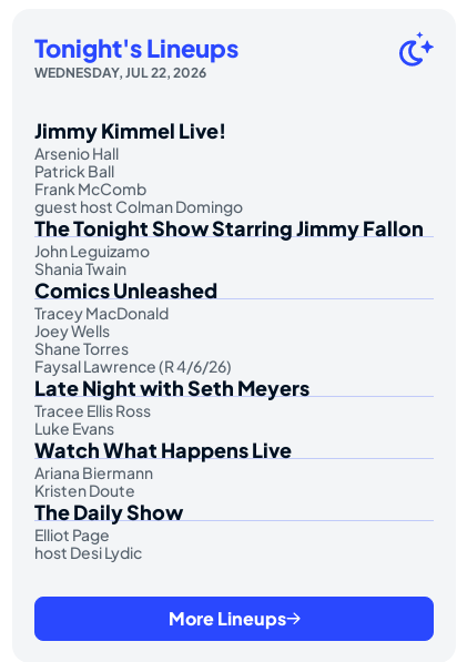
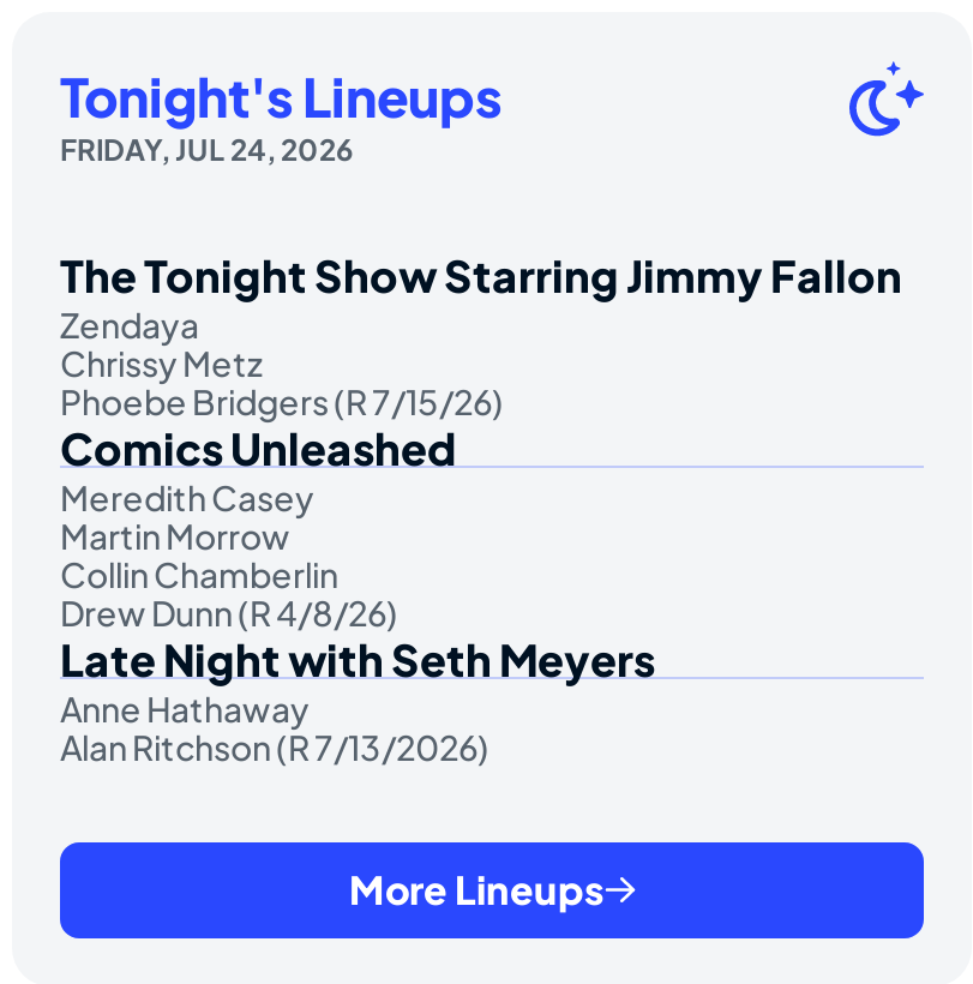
- WEDNESDAY, JUL 22, 2026
- Jimmy Kimmel Live!
- Arsenio Hall
- Patrick Ball
- Frank McComb
- guest host Colman Domingo
+ FRIDAY, JUL 24, 2026

- John Leguizamo
- Shania Twain
+ Zendaya
+ Chrissy Metz
+ Phoebe Bridgers (R 7/15/26)

- Tracey MacDonald
- Joey Wells
- Shane Torres
- Faysal Lawrence (R 4/6/26)
+ Meredith Casey
+ Martin Morrow
+ Collin Chamberlin
+ Drew Dunn (R 4/8/26)

- Tracee Ellis Ross
- Luke Evans
- Watch What Happens Live
- Ariana Biermann
- Kristen Doute
- The Daily Show
- Elliot Page
- host Desi Lydic
+ Anne Hathaway
+ Alan Ritchson (R 7/13/2026)
